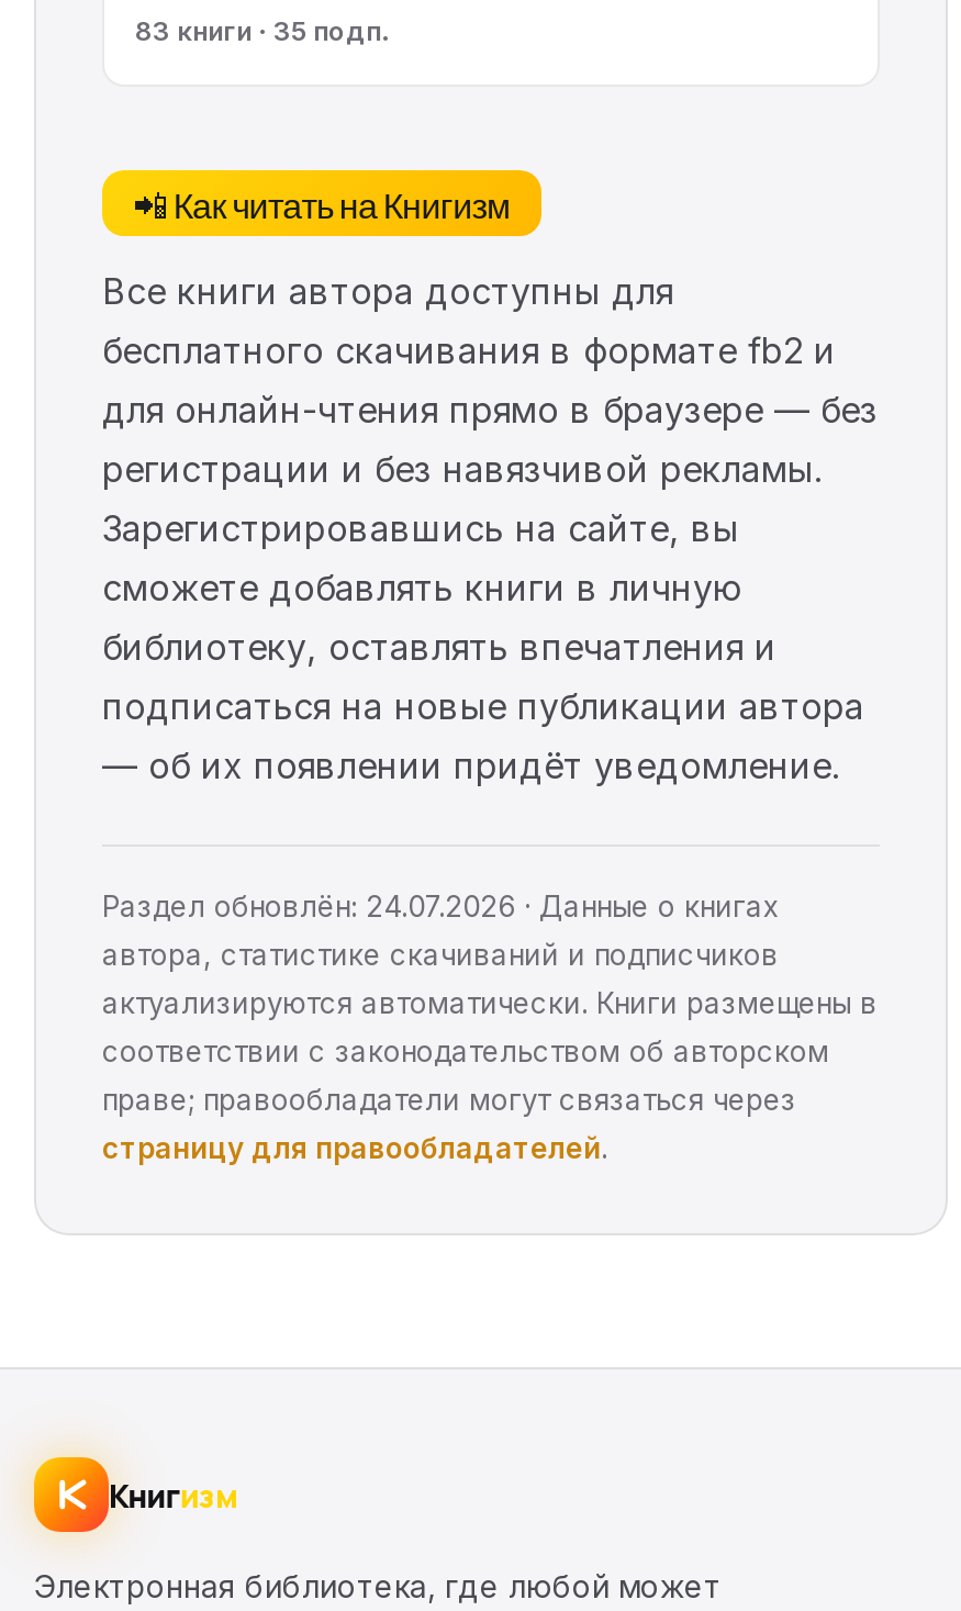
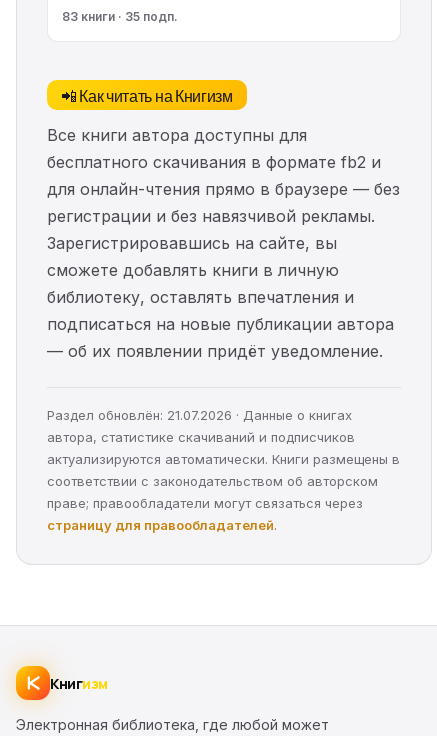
- Раздел обновлён: 24.07.2026 · Данные о книгах
+ Раздел обновлён: 21.07.2026 · Данные о книгах
